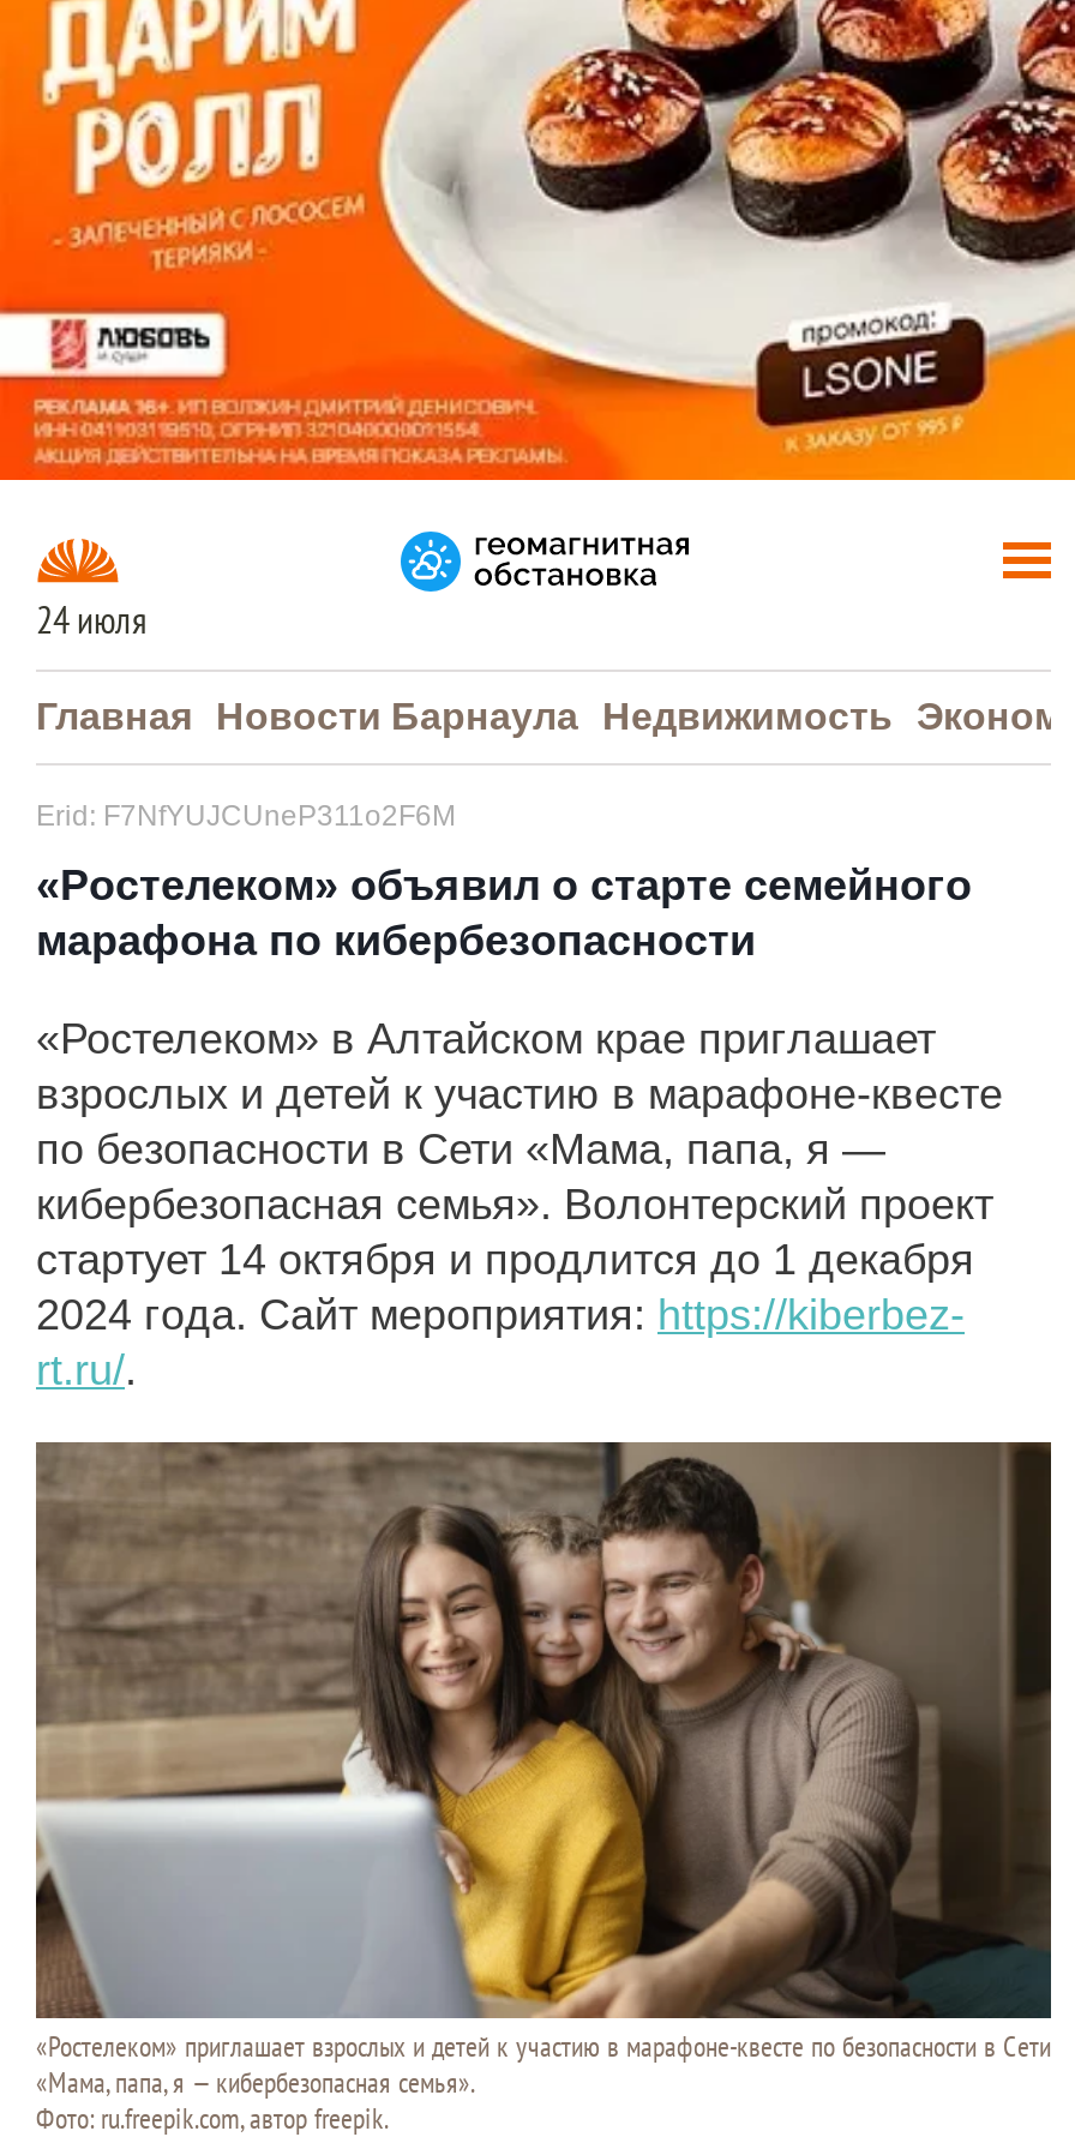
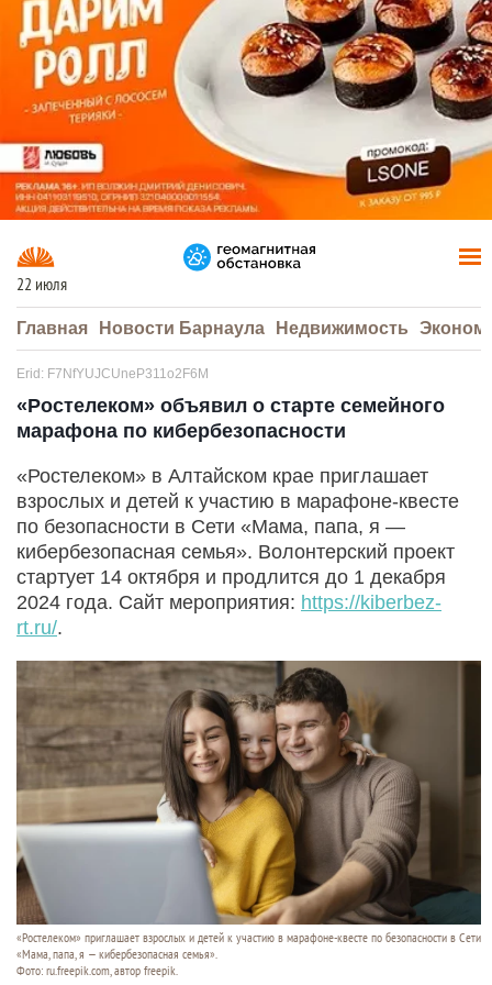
- 24 июля
+ 22 июля
